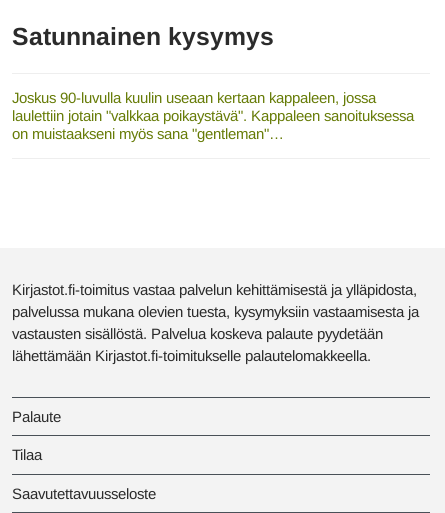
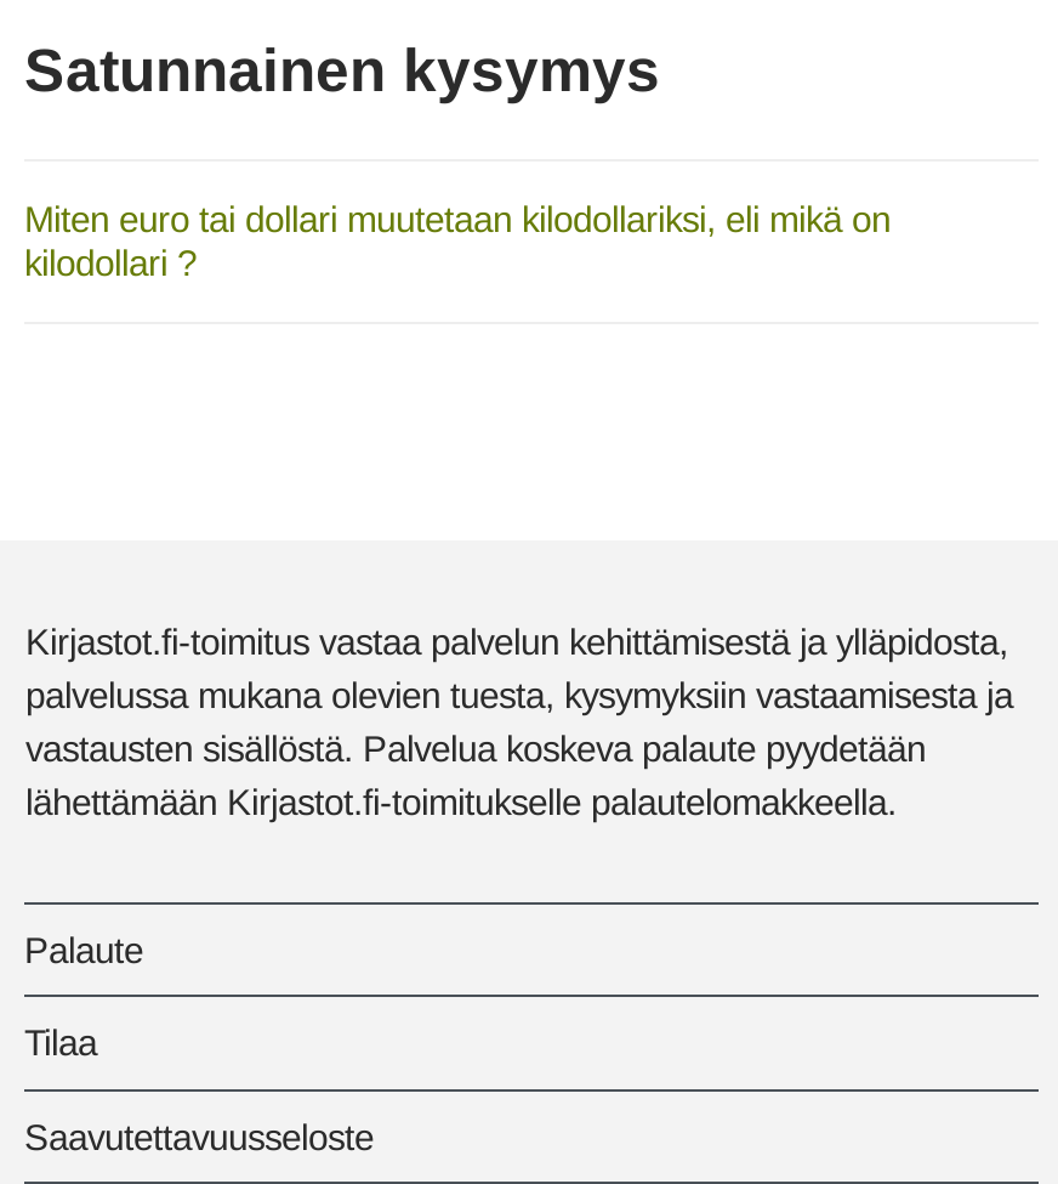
- Joskus 90-luvulla kuulin useaan kertaan kappaleen, jossa
- laulettiin jotain "valkkaa poikaystävä". Kappaleen sanoituksessa
- on muistaakseni myös sana "gentleman"…
+ Miten euro tai dollari muutetaan kilodollariksi, eli mikä on
+ kilodollari ?
